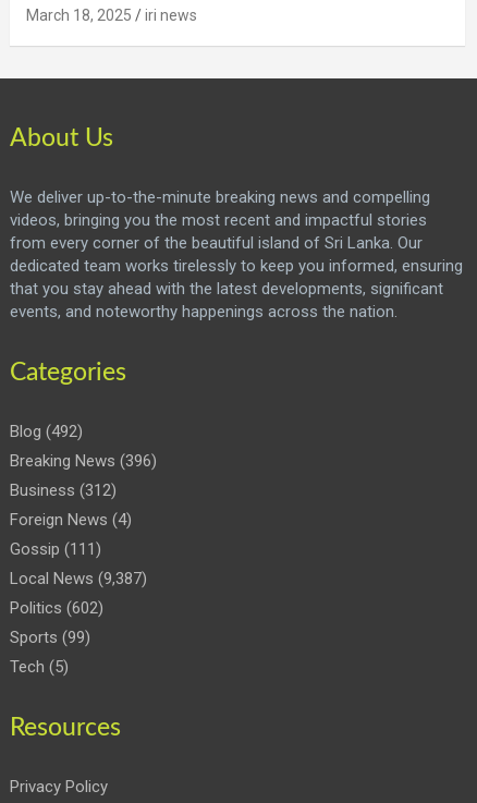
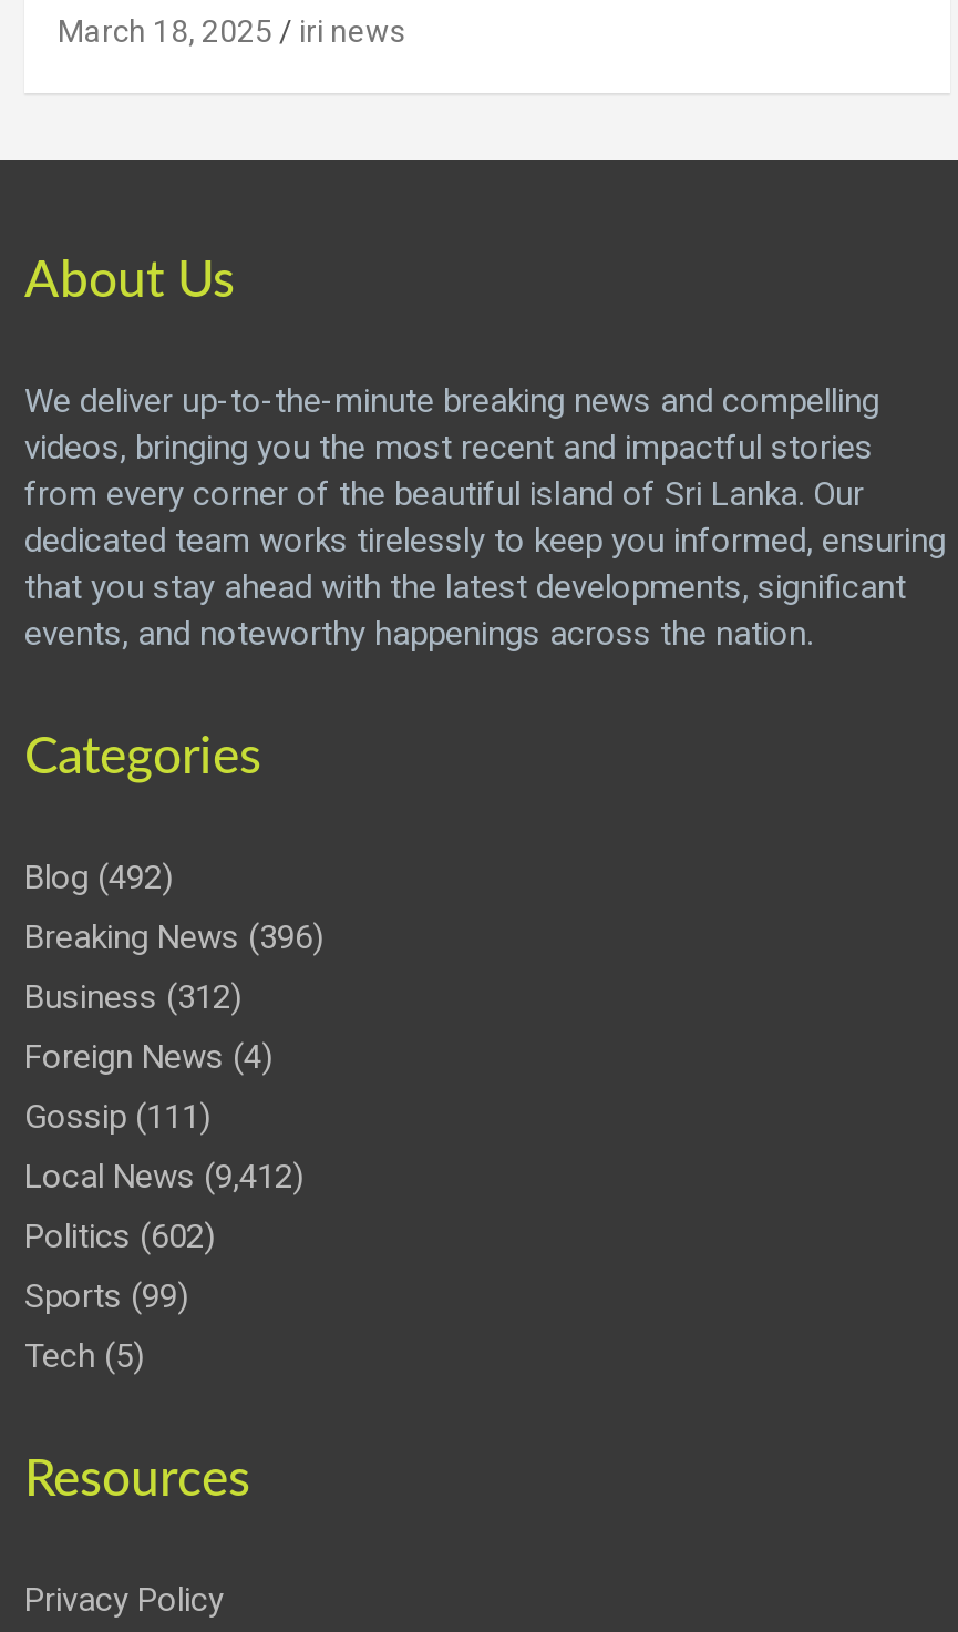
- Local News (9,387)
+ Local News (9,412)
